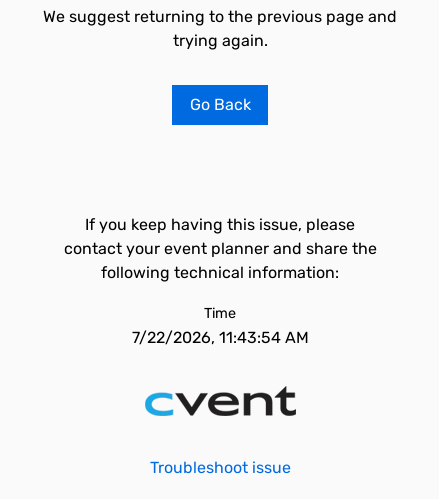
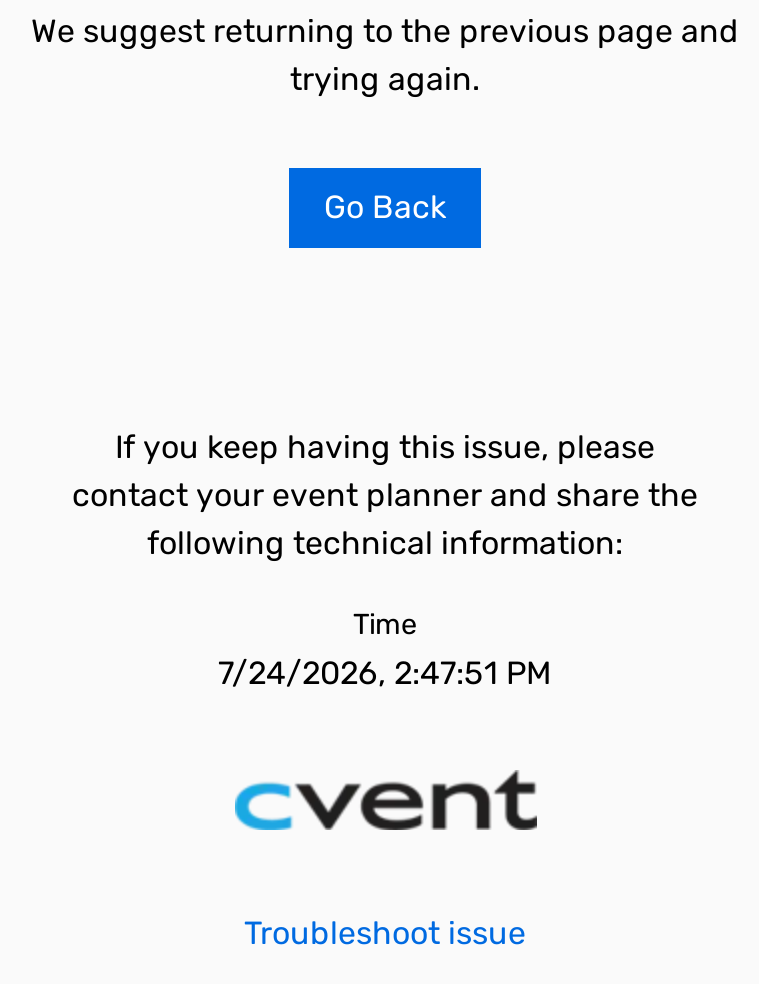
- 7/22/2026, 11:43:54 AM
+ 7/24/2026, 2:47:51 PM
